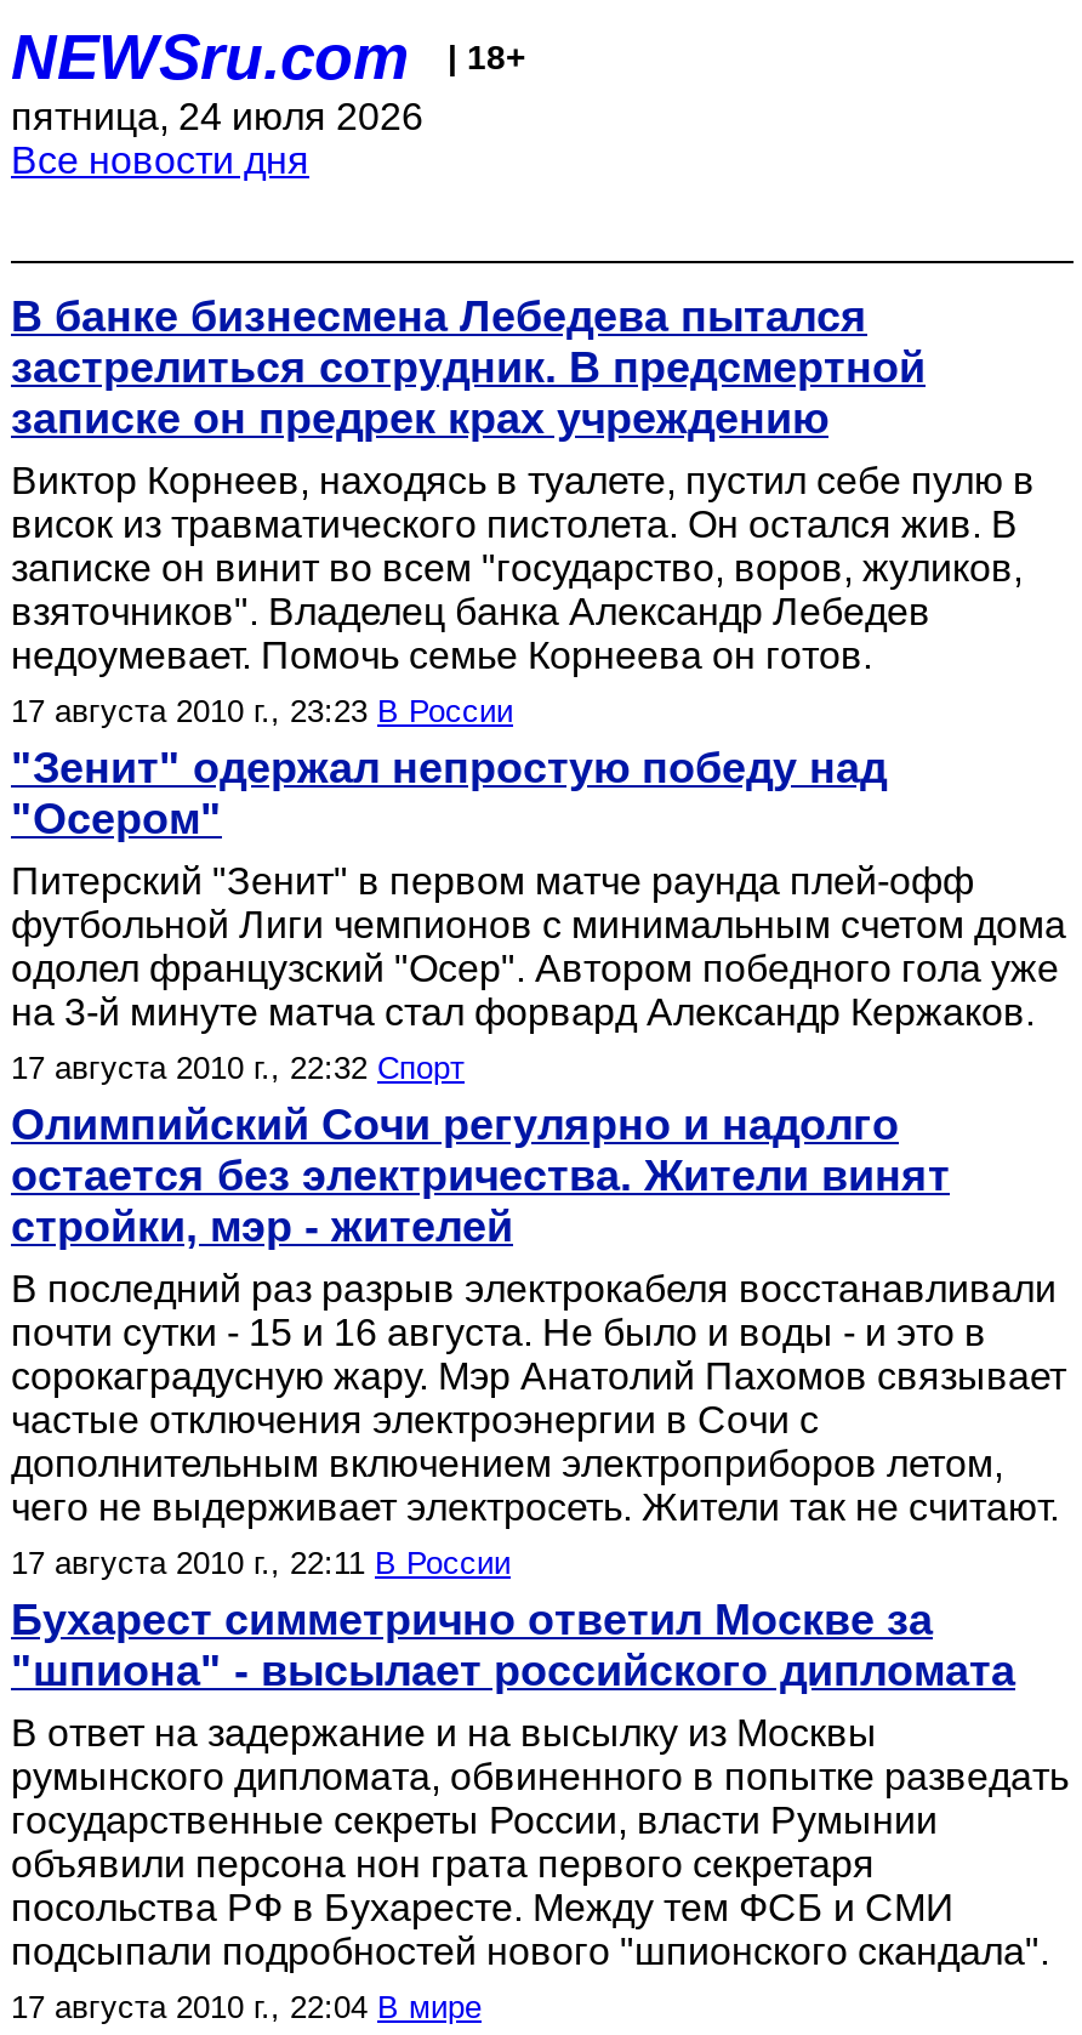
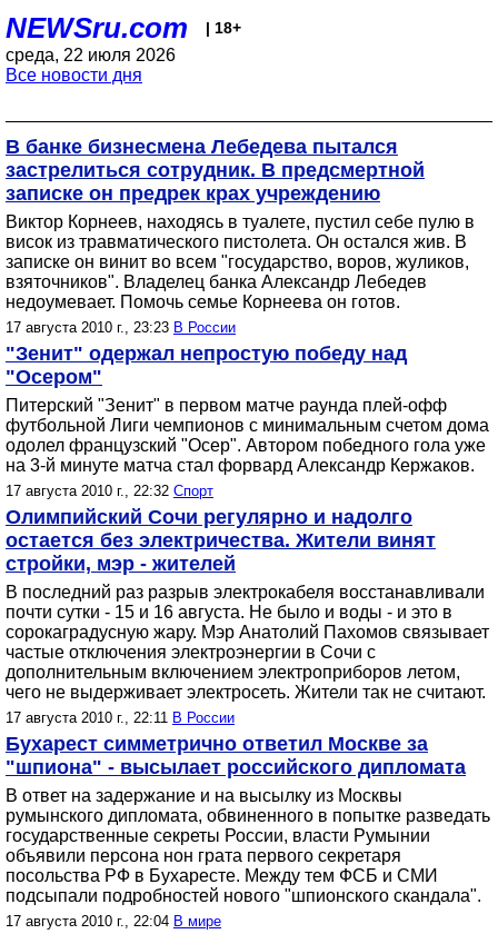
- пятница, 24 июля 2026
+ среда, 22 июля 2026
